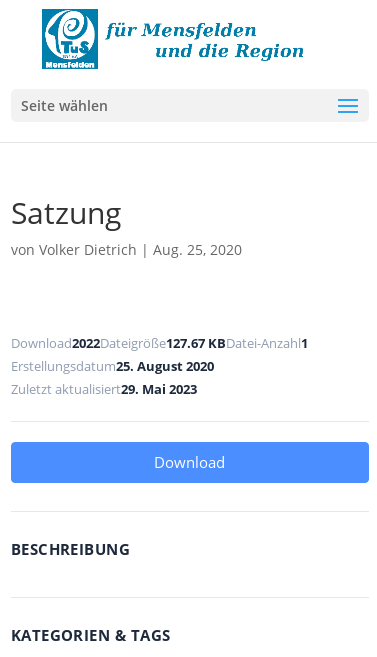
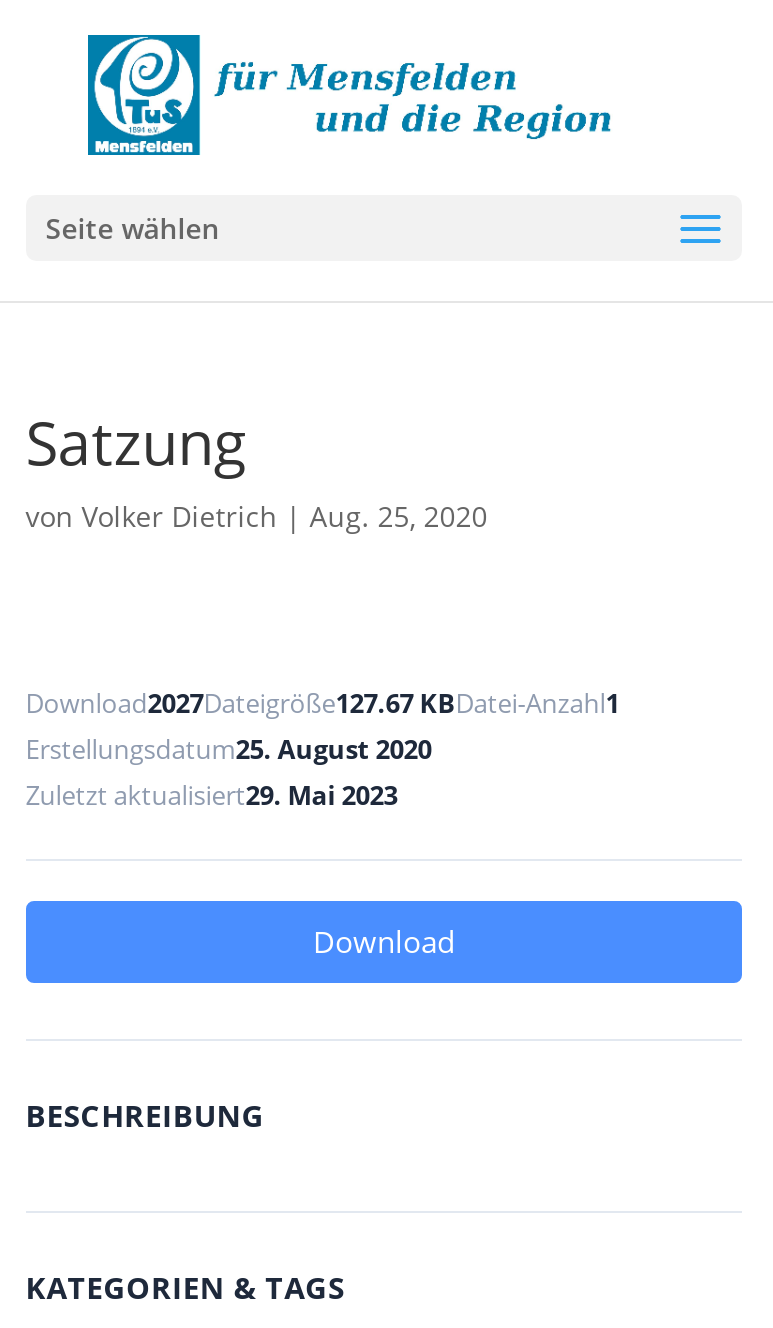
- Download2022Dateigröße127.67 KBDatei-Anzahl1
+ Download2027Dateigröße127.67 KBDatei-Anzahl1
